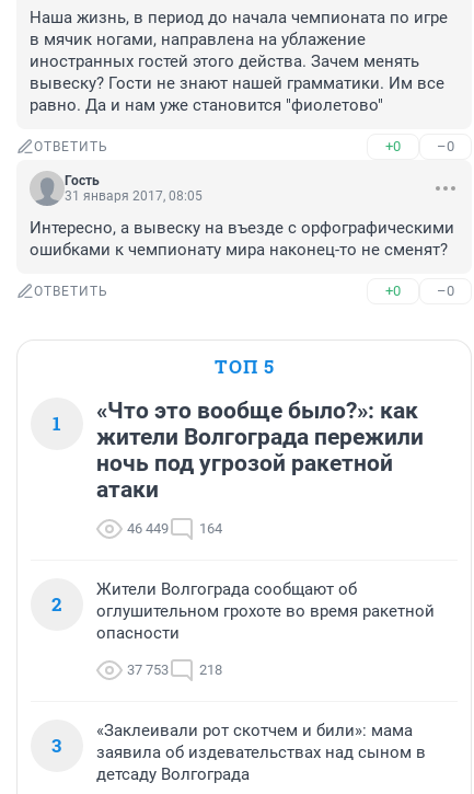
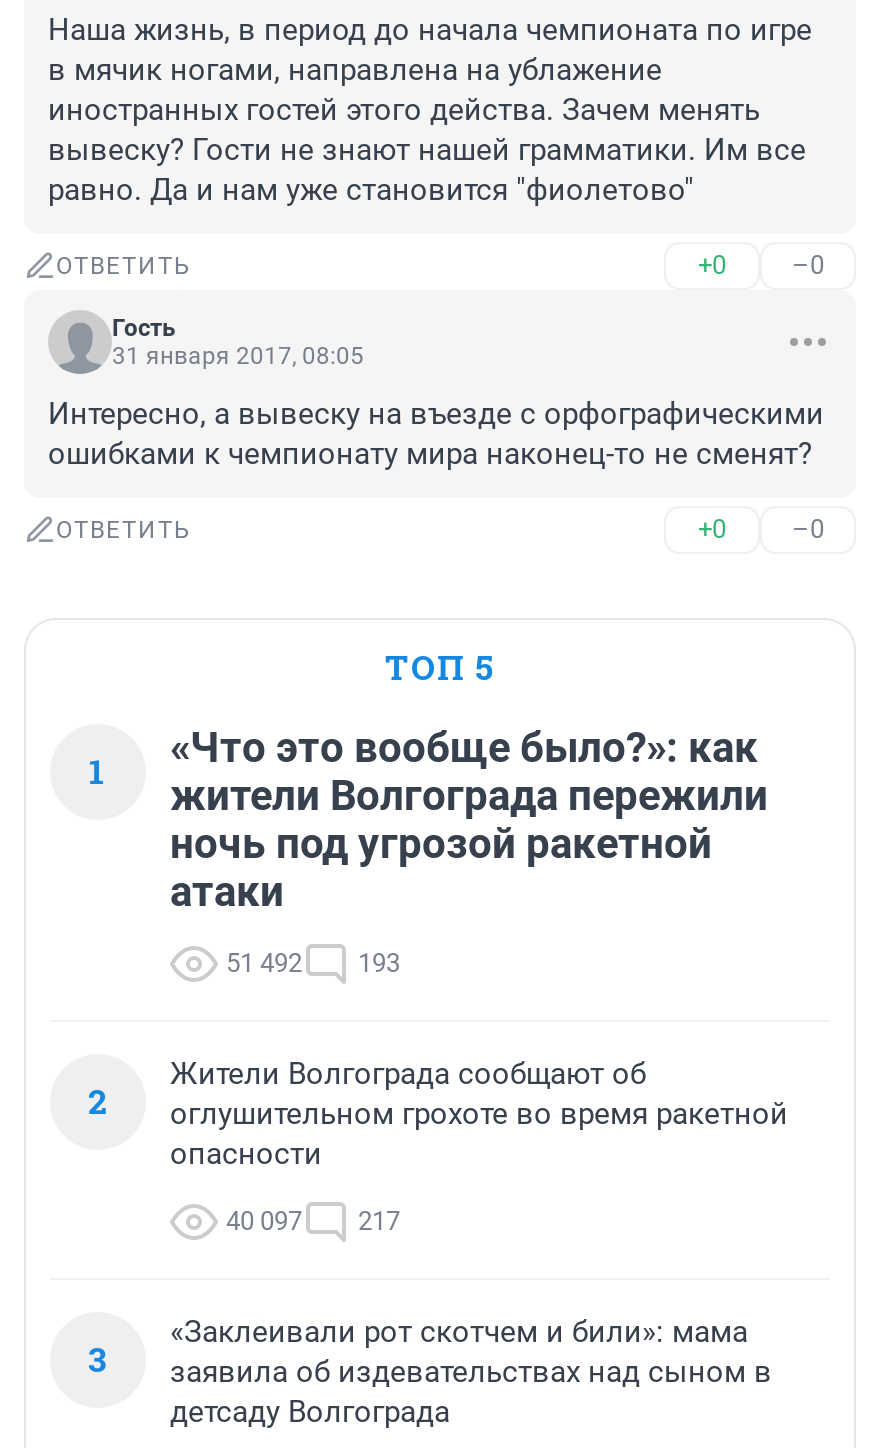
- 46 449
+ 51 492

- 164
+ 193

- 37 753
+ 40 097

- 218
+ 217
